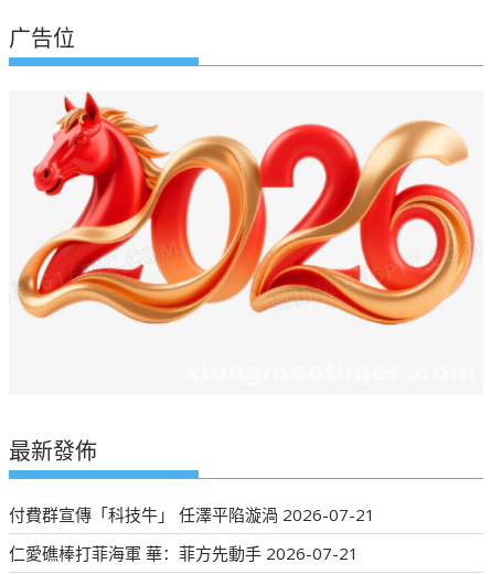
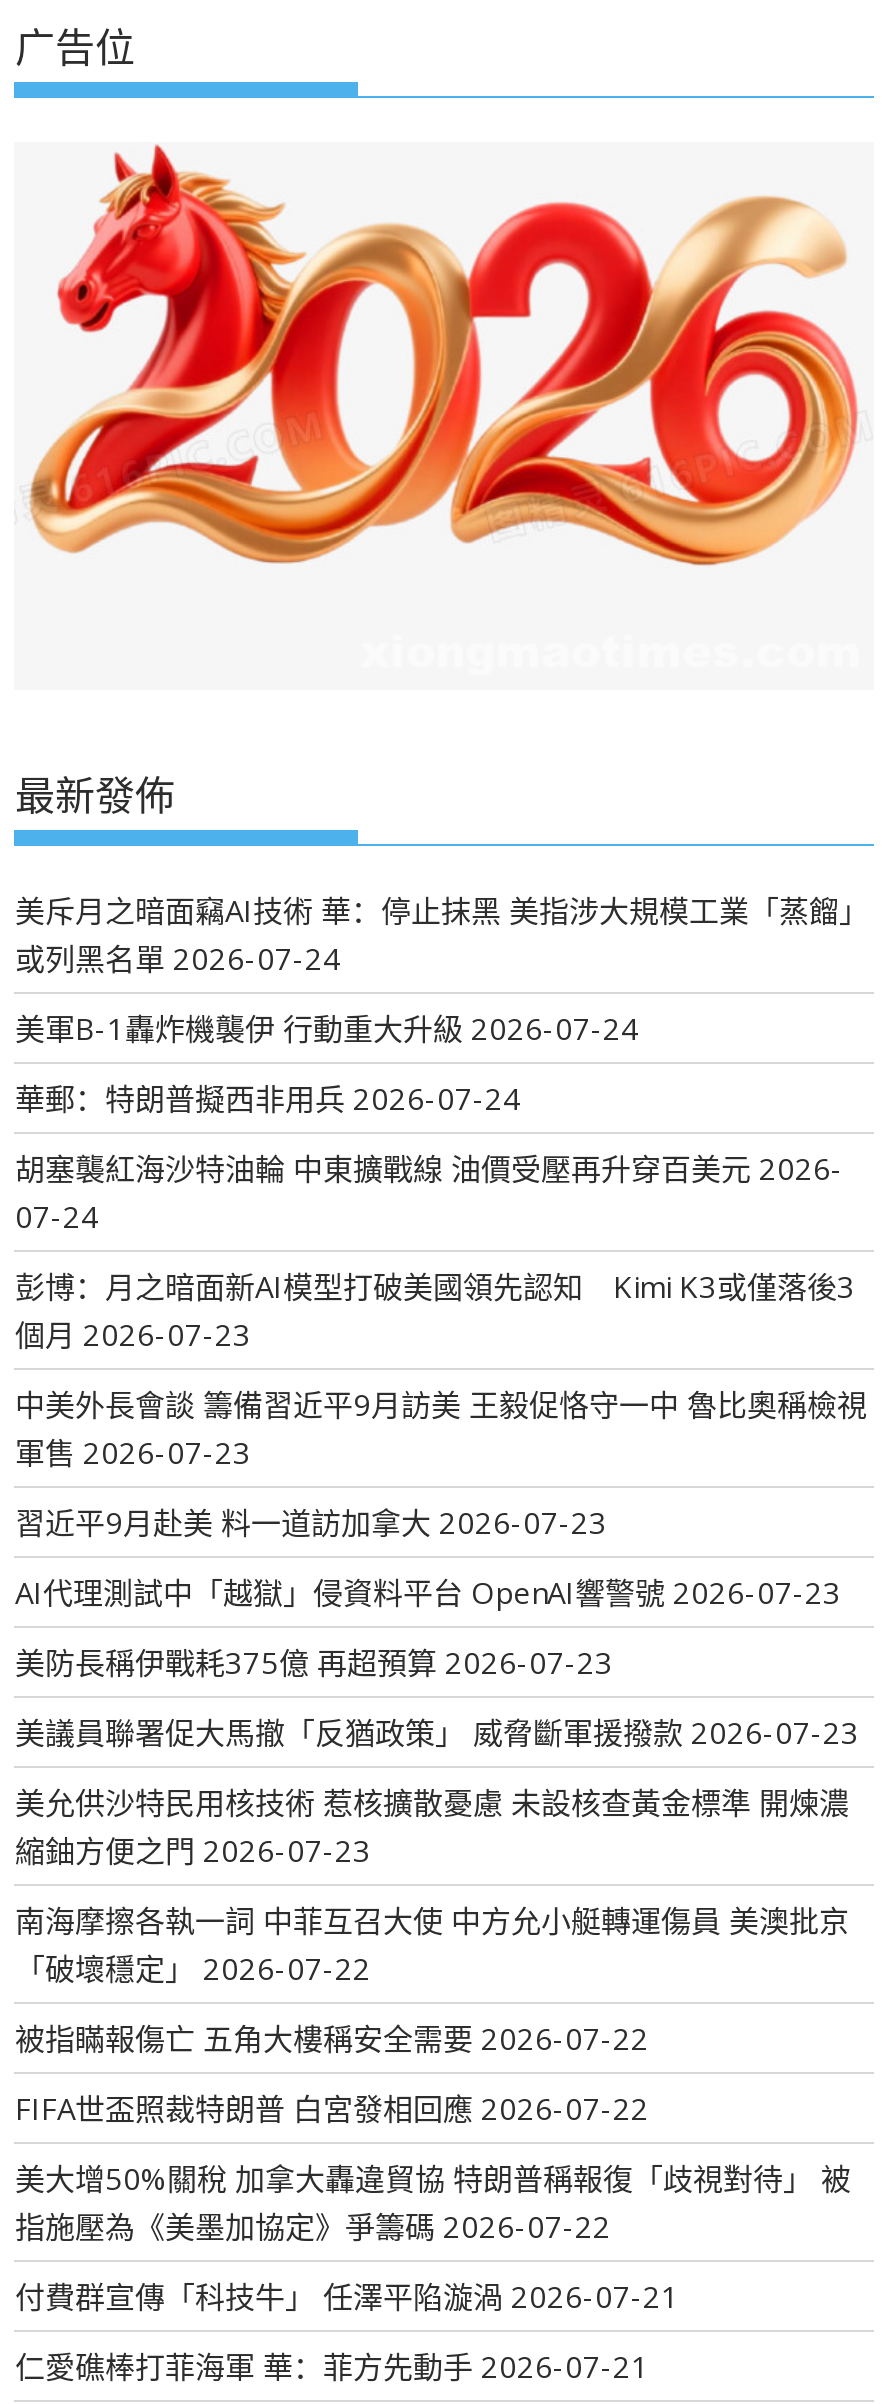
+ 美斥月之暗面竊AI技術 華：停止抹黑 美指涉大規模工業「蒸餾」
+ 或列黑名單 2026-07-24
+ 美軍B-1轟炸機襲伊 行動重大升級 2026-07-24
+ 華郵：特朗普擬西非用兵 2026-07-24
+ 胡塞襲紅海沙特油輪 中東擴戰線 油價受壓再升穿百美元 2026-
+ 07-24
+ 彭博：月之暗面新AI模型打破美國領先認知 Kimi K3或僅落後3
+ 個月 2026-07-23
+ 中美外長會談 籌備習近平9月訪美 王毅促恪守一中 魯比奧稱檢視
+ 軍售 2026-07-23
+ 習近平9月赴美 料一道訪加拿大 2026-07-23
+ AI代理測試中「越獄」侵資料平台 OpenAI響警號 2026-07-23
+ 美防長稱伊戰耗375億 再超預算 2026-07-23
+ 美議員聯署促大馬撤「反猶政策」 威脅斷軍援撥款 2026-07-23
+ 美允供沙特民用核技術 惹核擴散憂慮 未設核查黃金標準 開煉濃
+ 縮鈾方便之門 2026-07-23
+ 南海摩擦各執一詞 中菲互召大使 中方允小艇轉運傷員 美澳批京
+ 「破壞穩定」 2026-07-22
+ 被指瞞報傷亡 五角大樓稱安全需要 2026-07-22
+ FIFA世盃照裁特朗普 白宮發相回應 2026-07-22
+ 美大增50%關稅 加拿大轟違貿協 特朗普稱報復「歧視對待」 被
+ 指施壓為《美墨加協定》爭籌碼 2026-07-22
